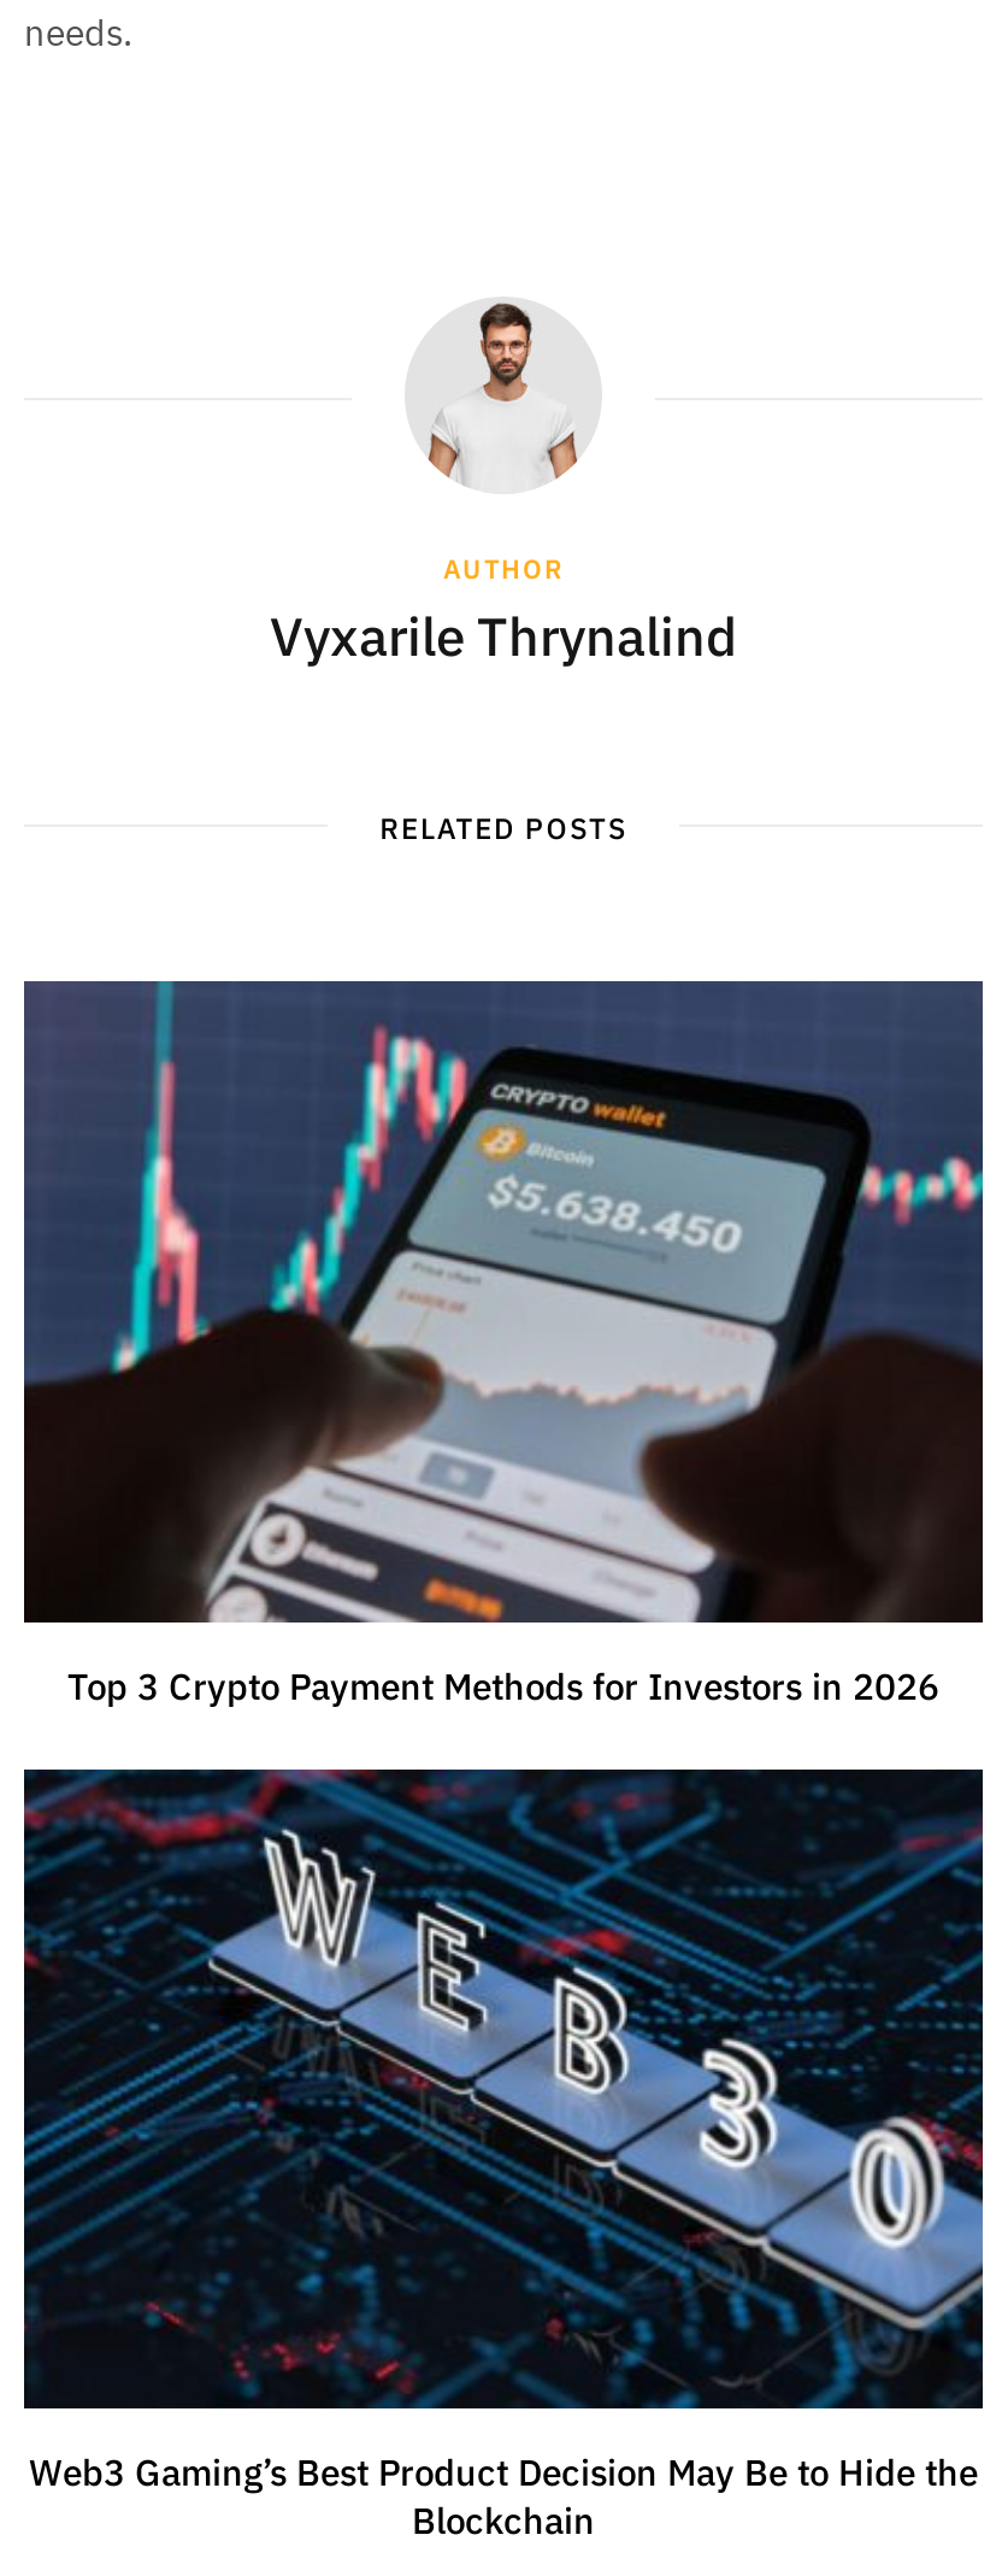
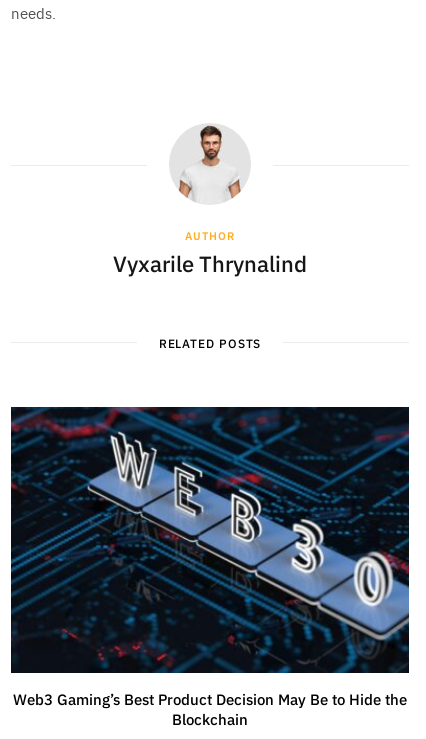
- [image]
- Top 3 Crypto Payment Methods for Investors in 2026
